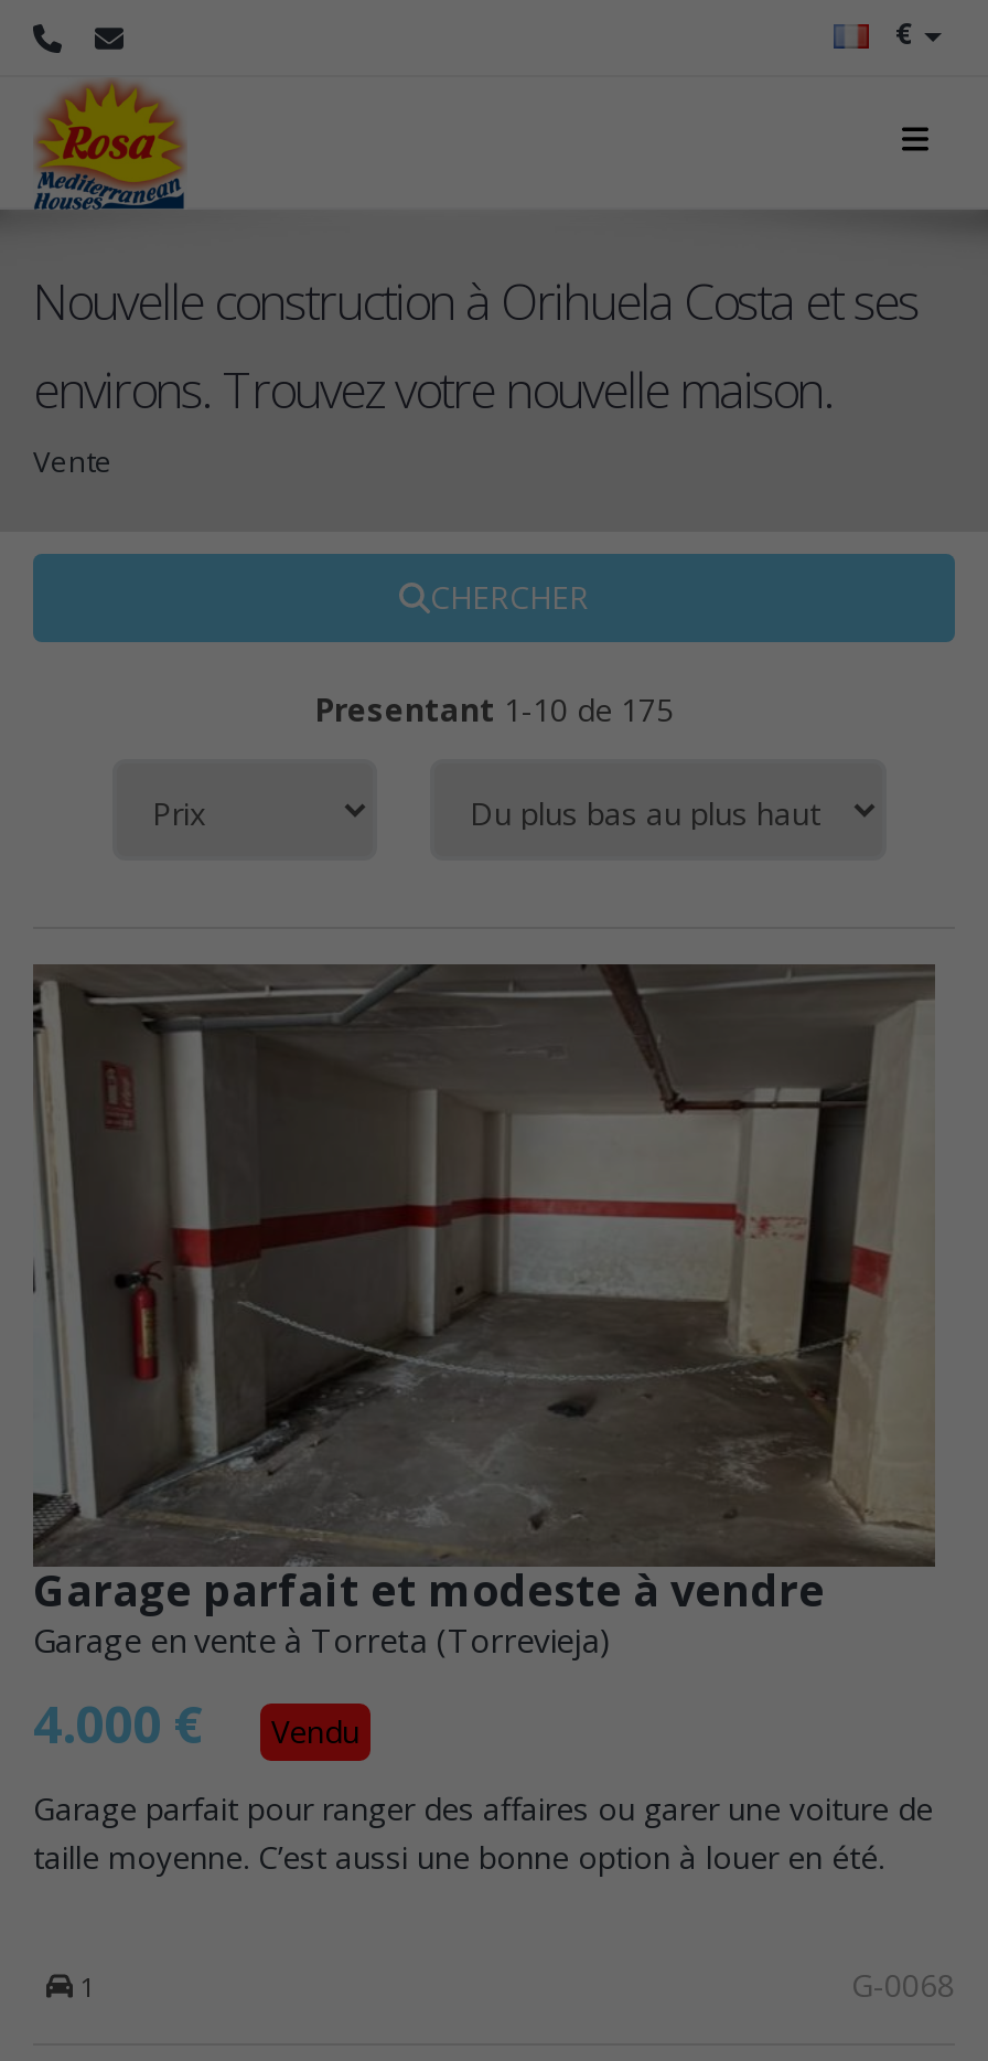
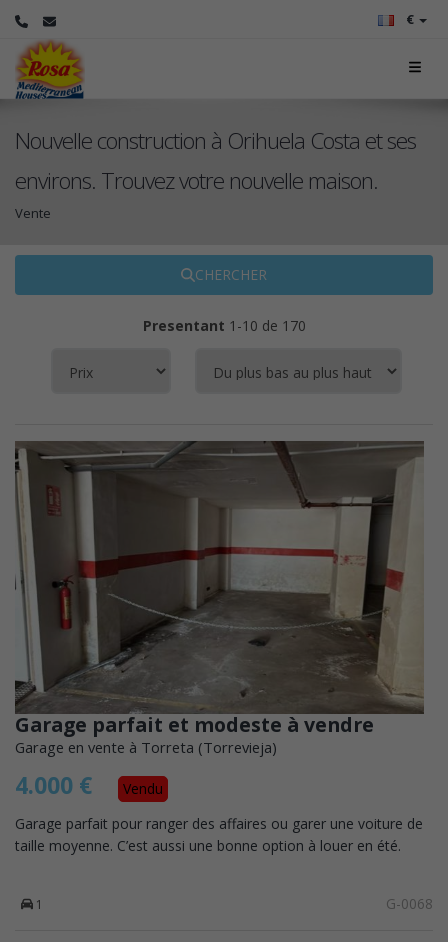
- Presentant 1-10 de 175
+ Presentant 1-10 de 170
